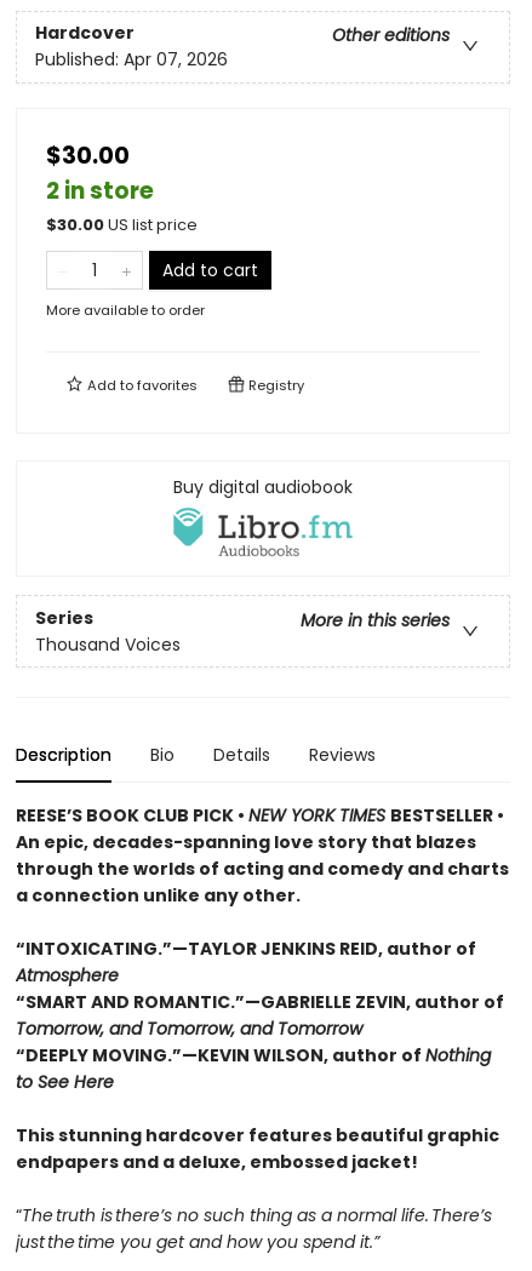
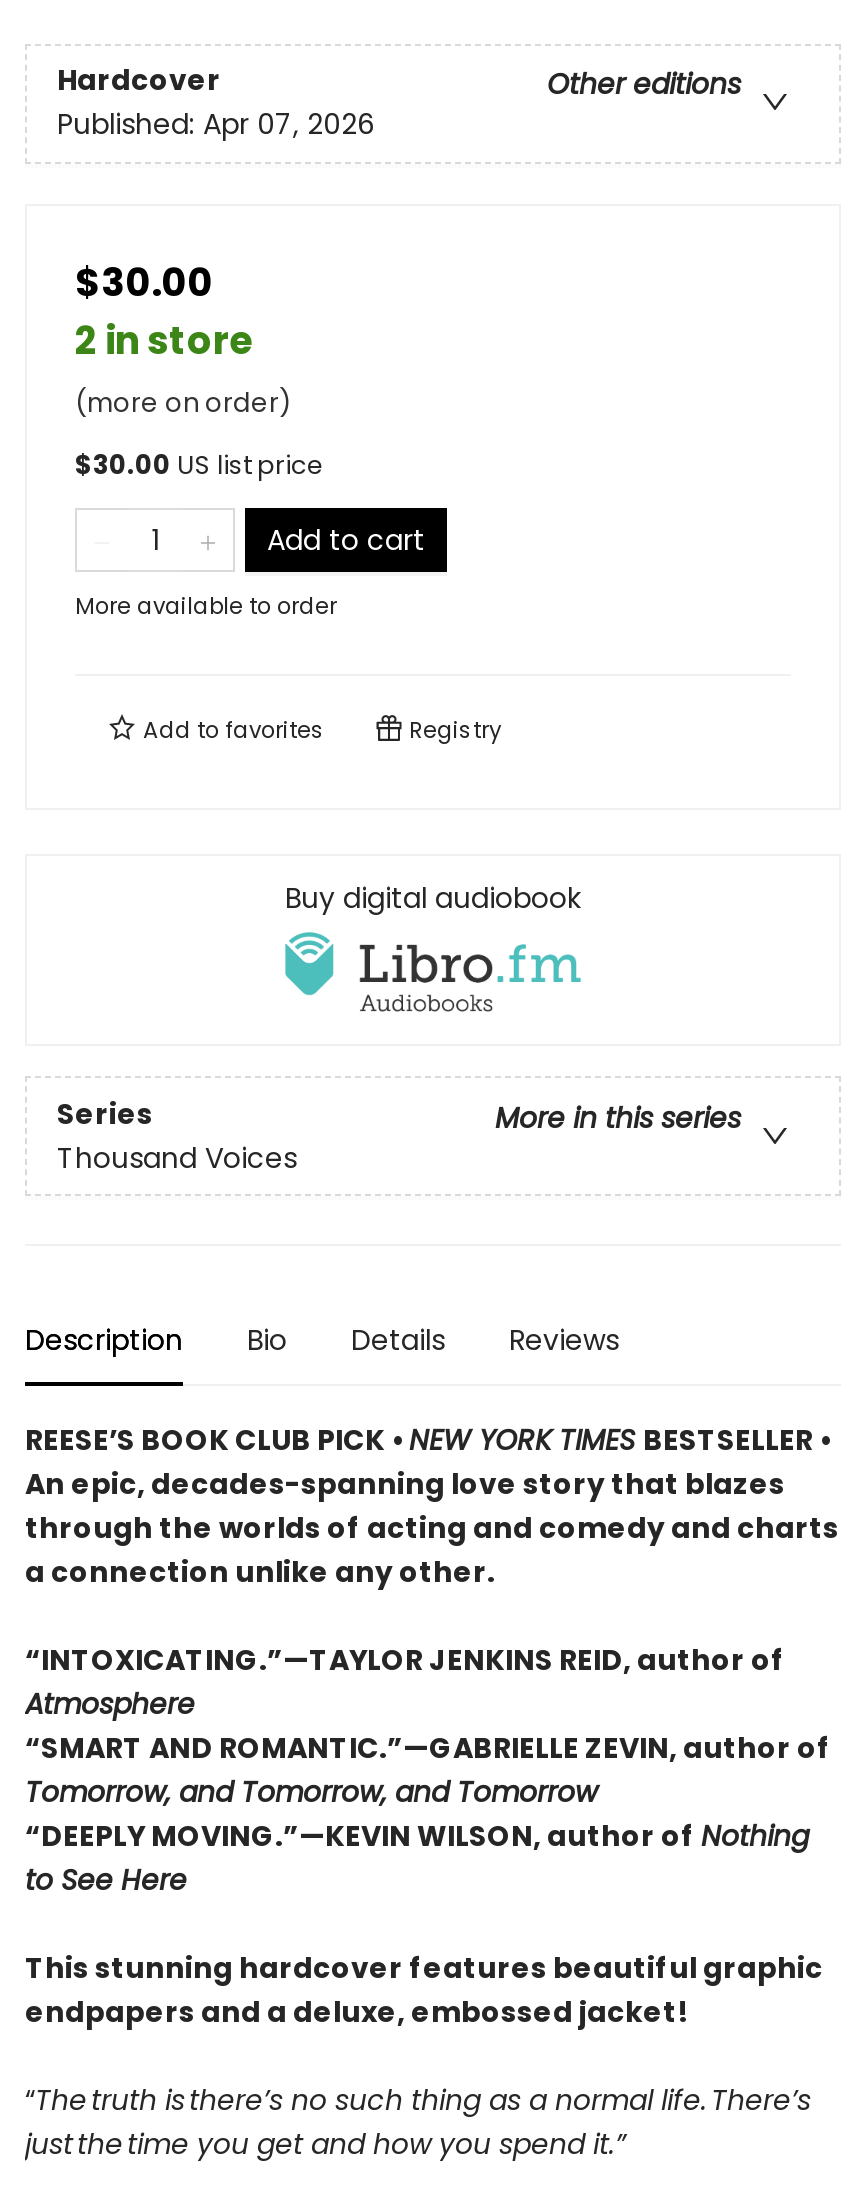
+ (more on order)
